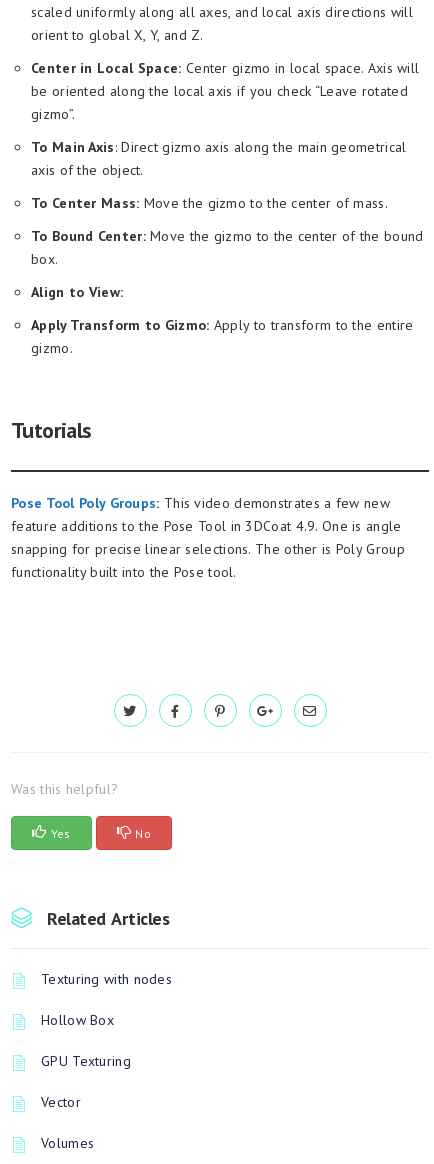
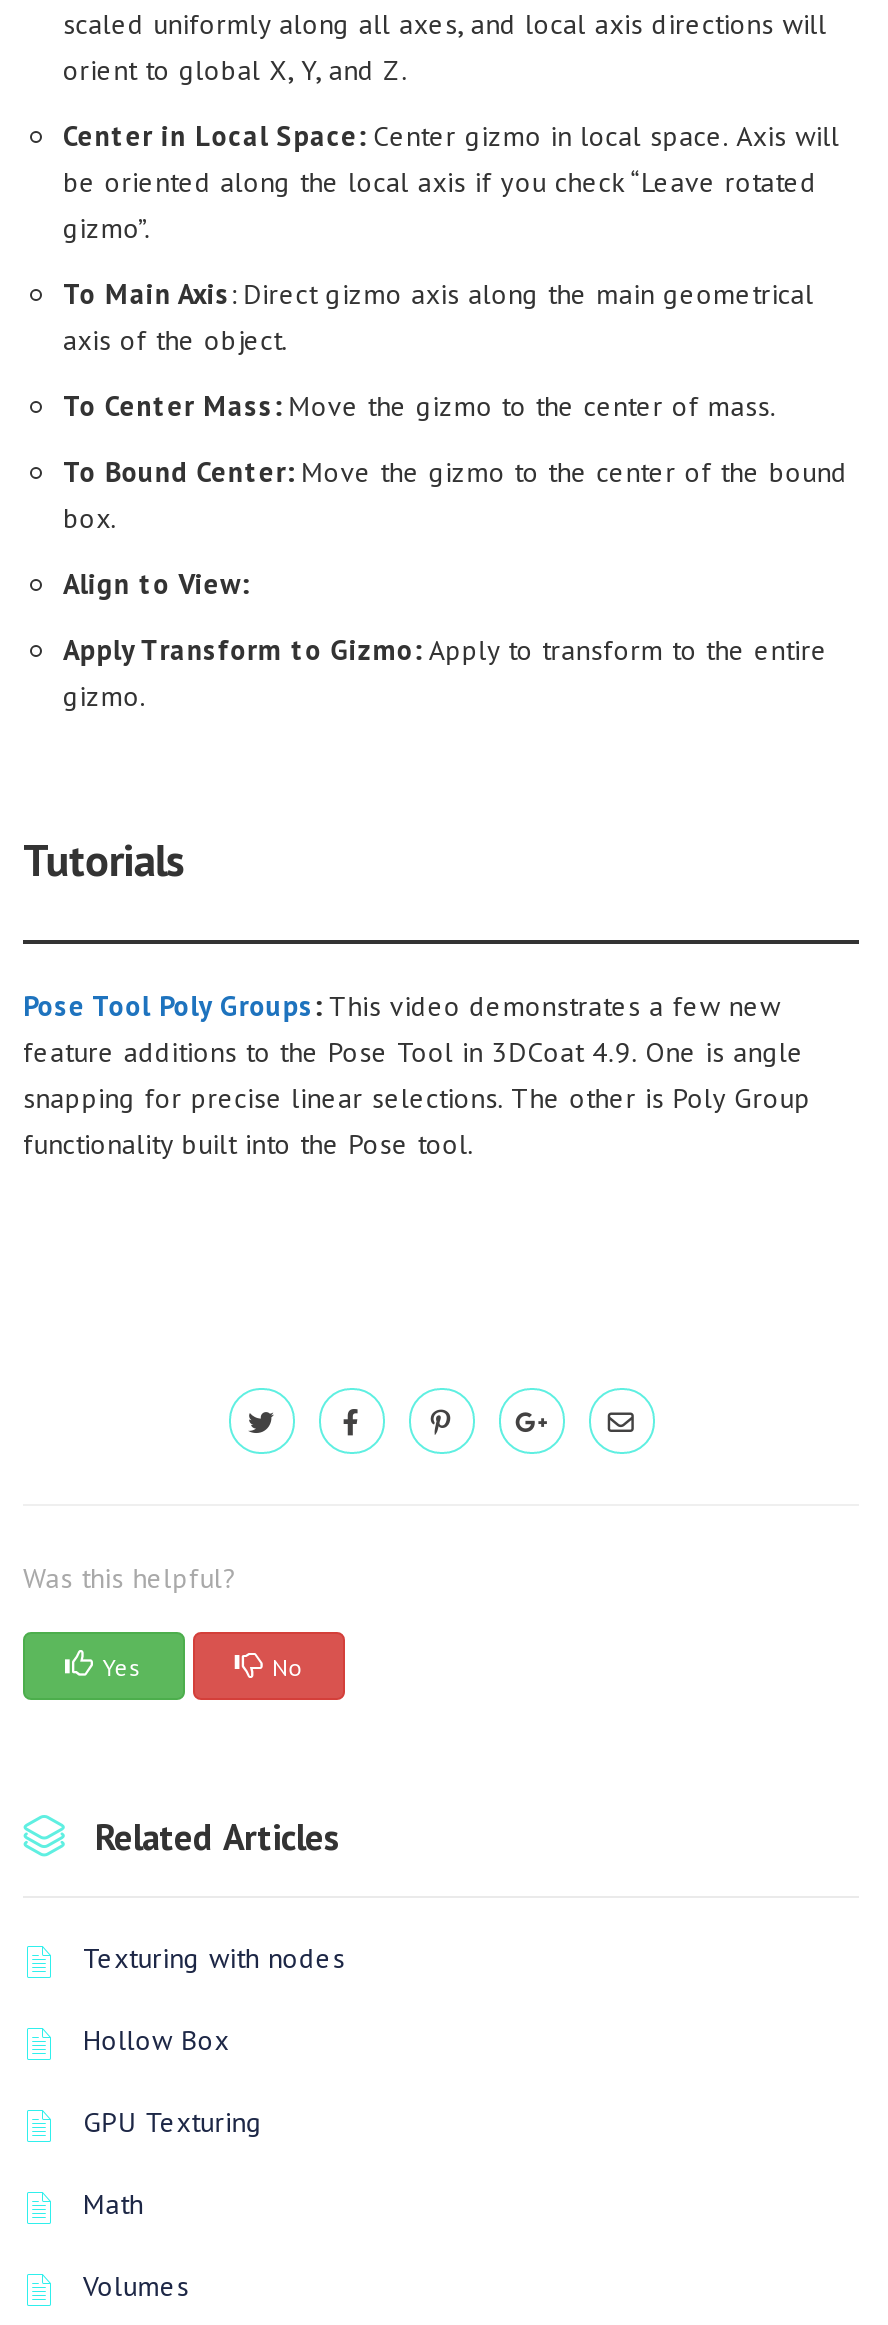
- Vector
+ Math
